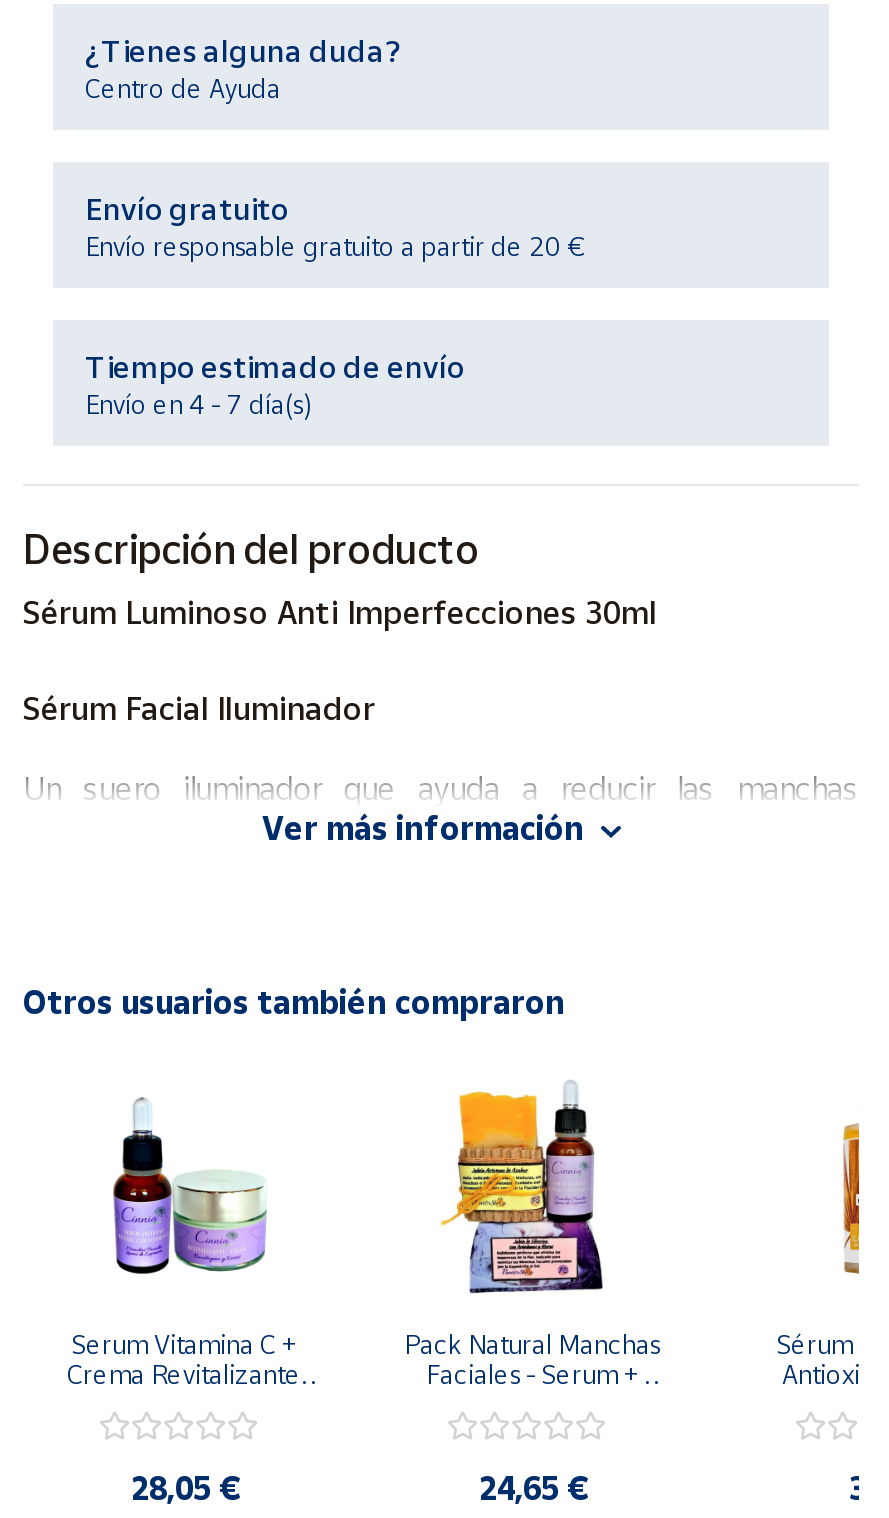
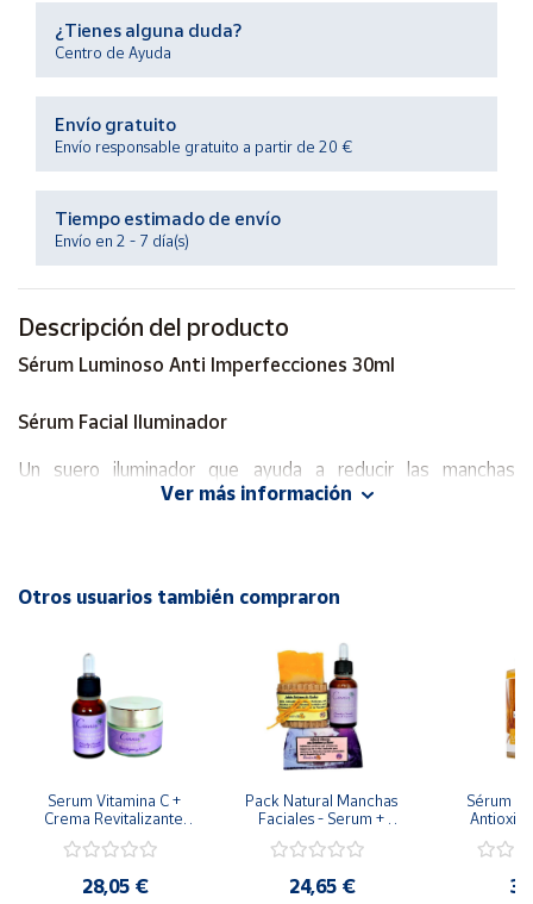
- Envío en 4 - 7 día(s)
+ Envío en 2 - 7 día(s)
